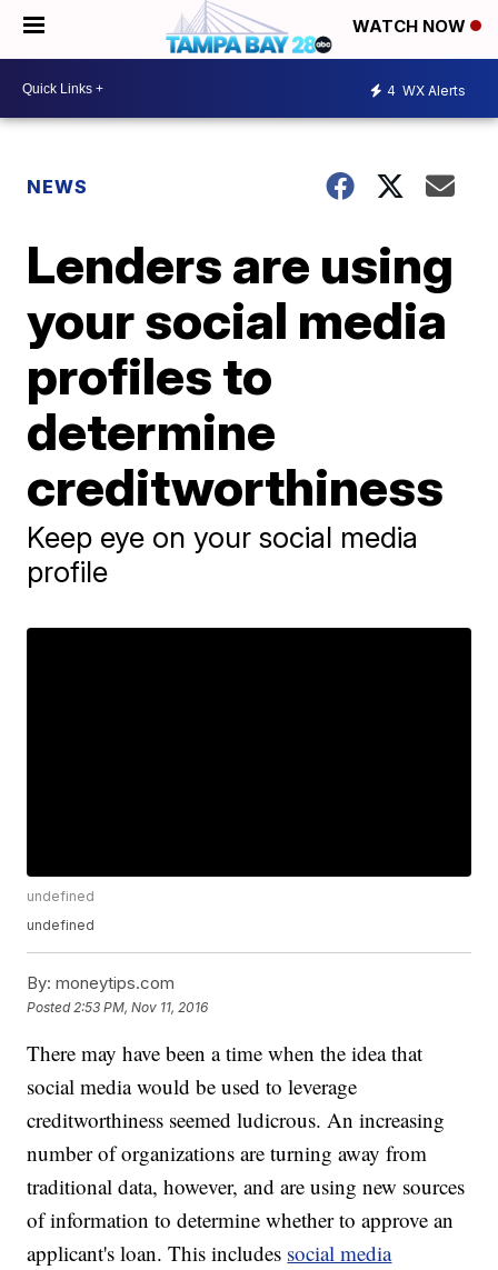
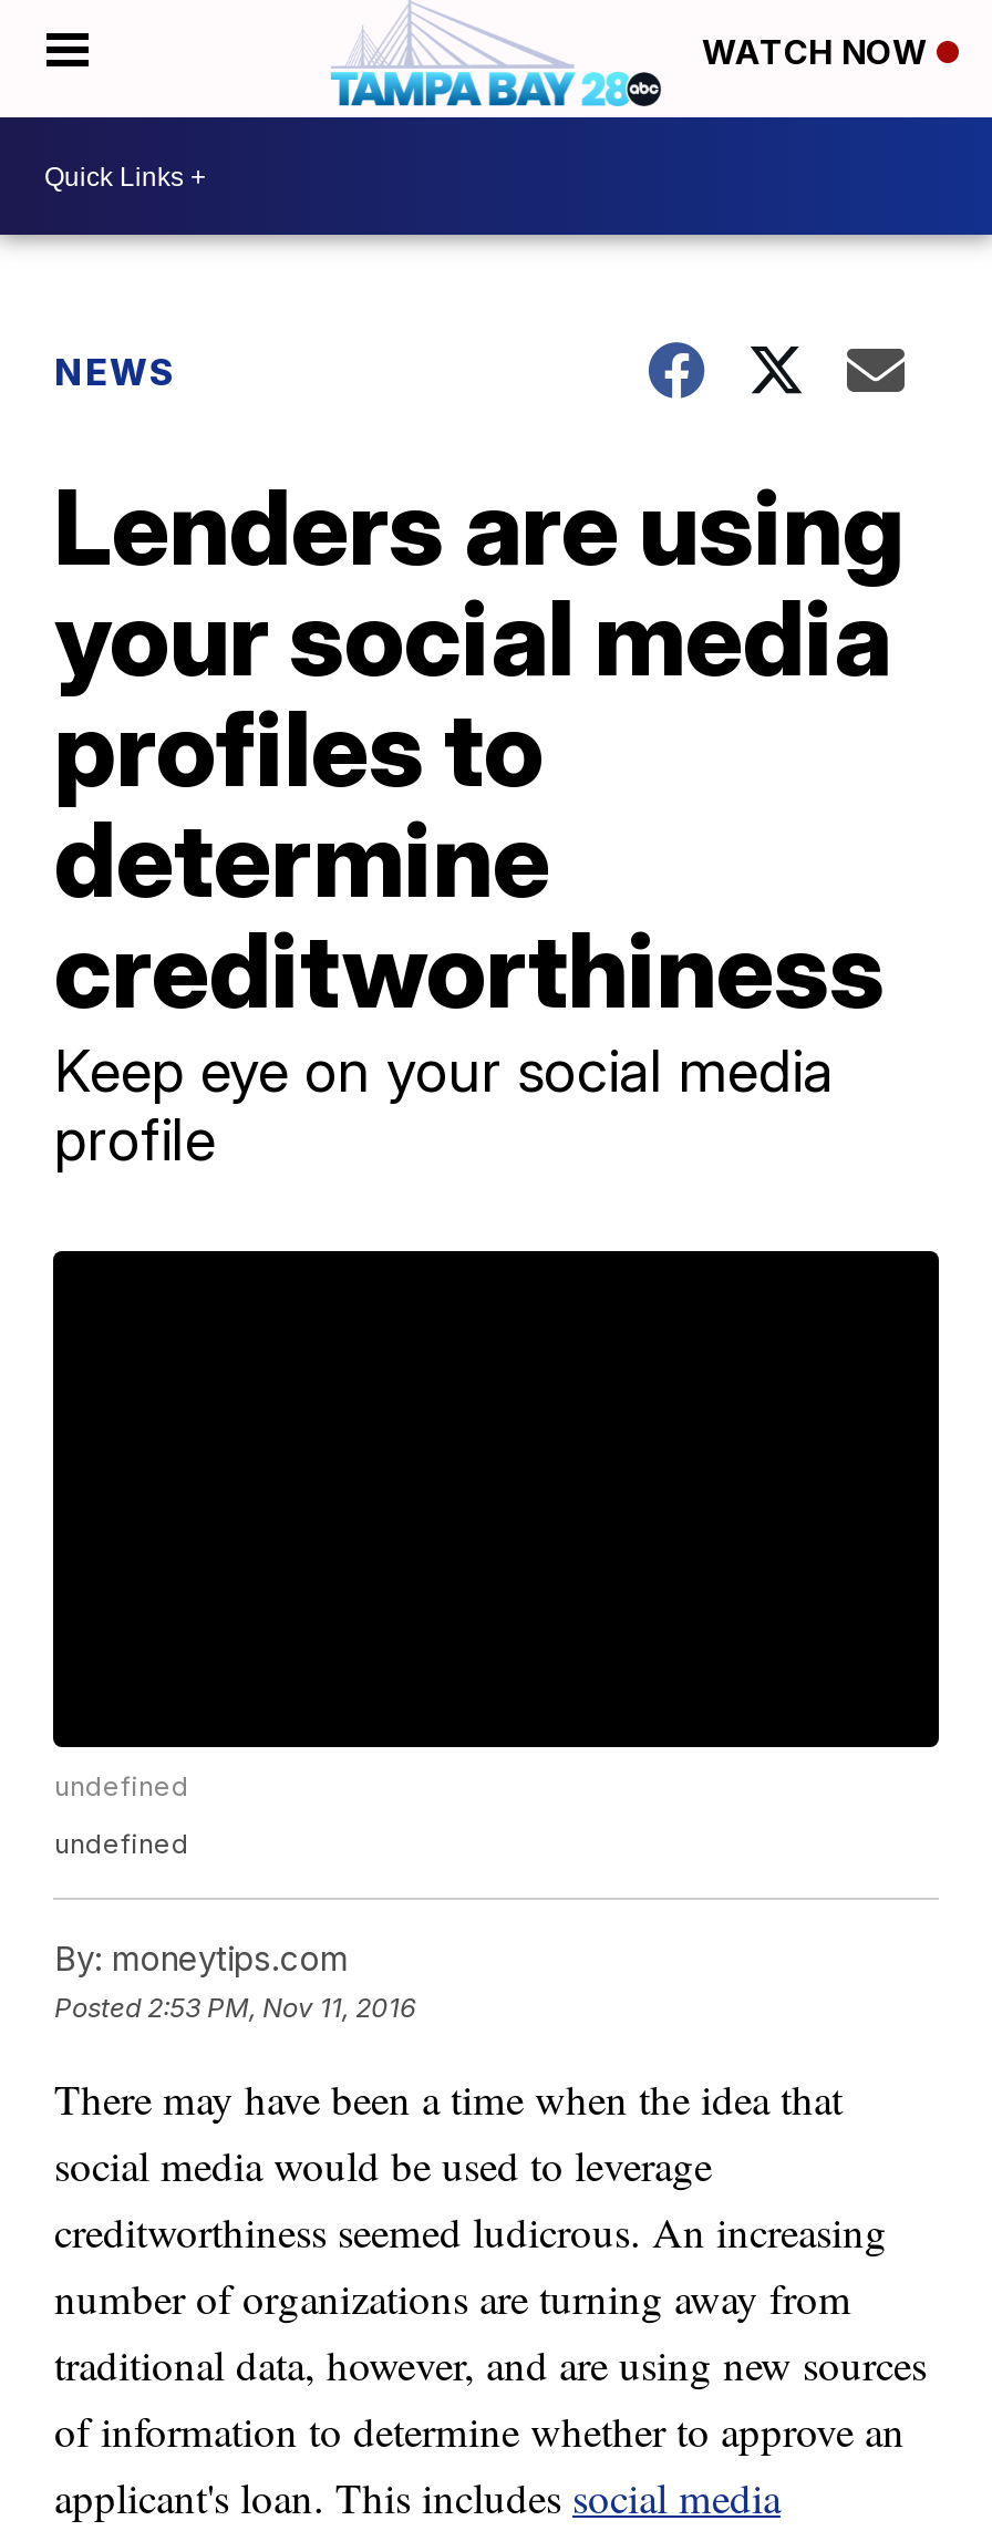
- 4 WX Alerts
